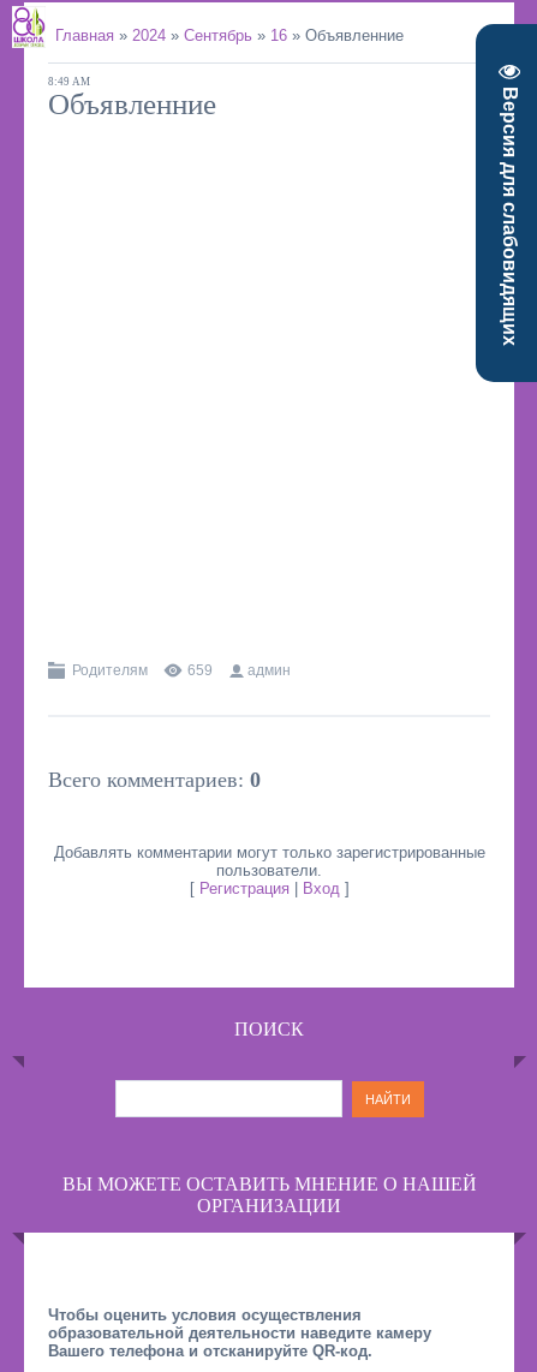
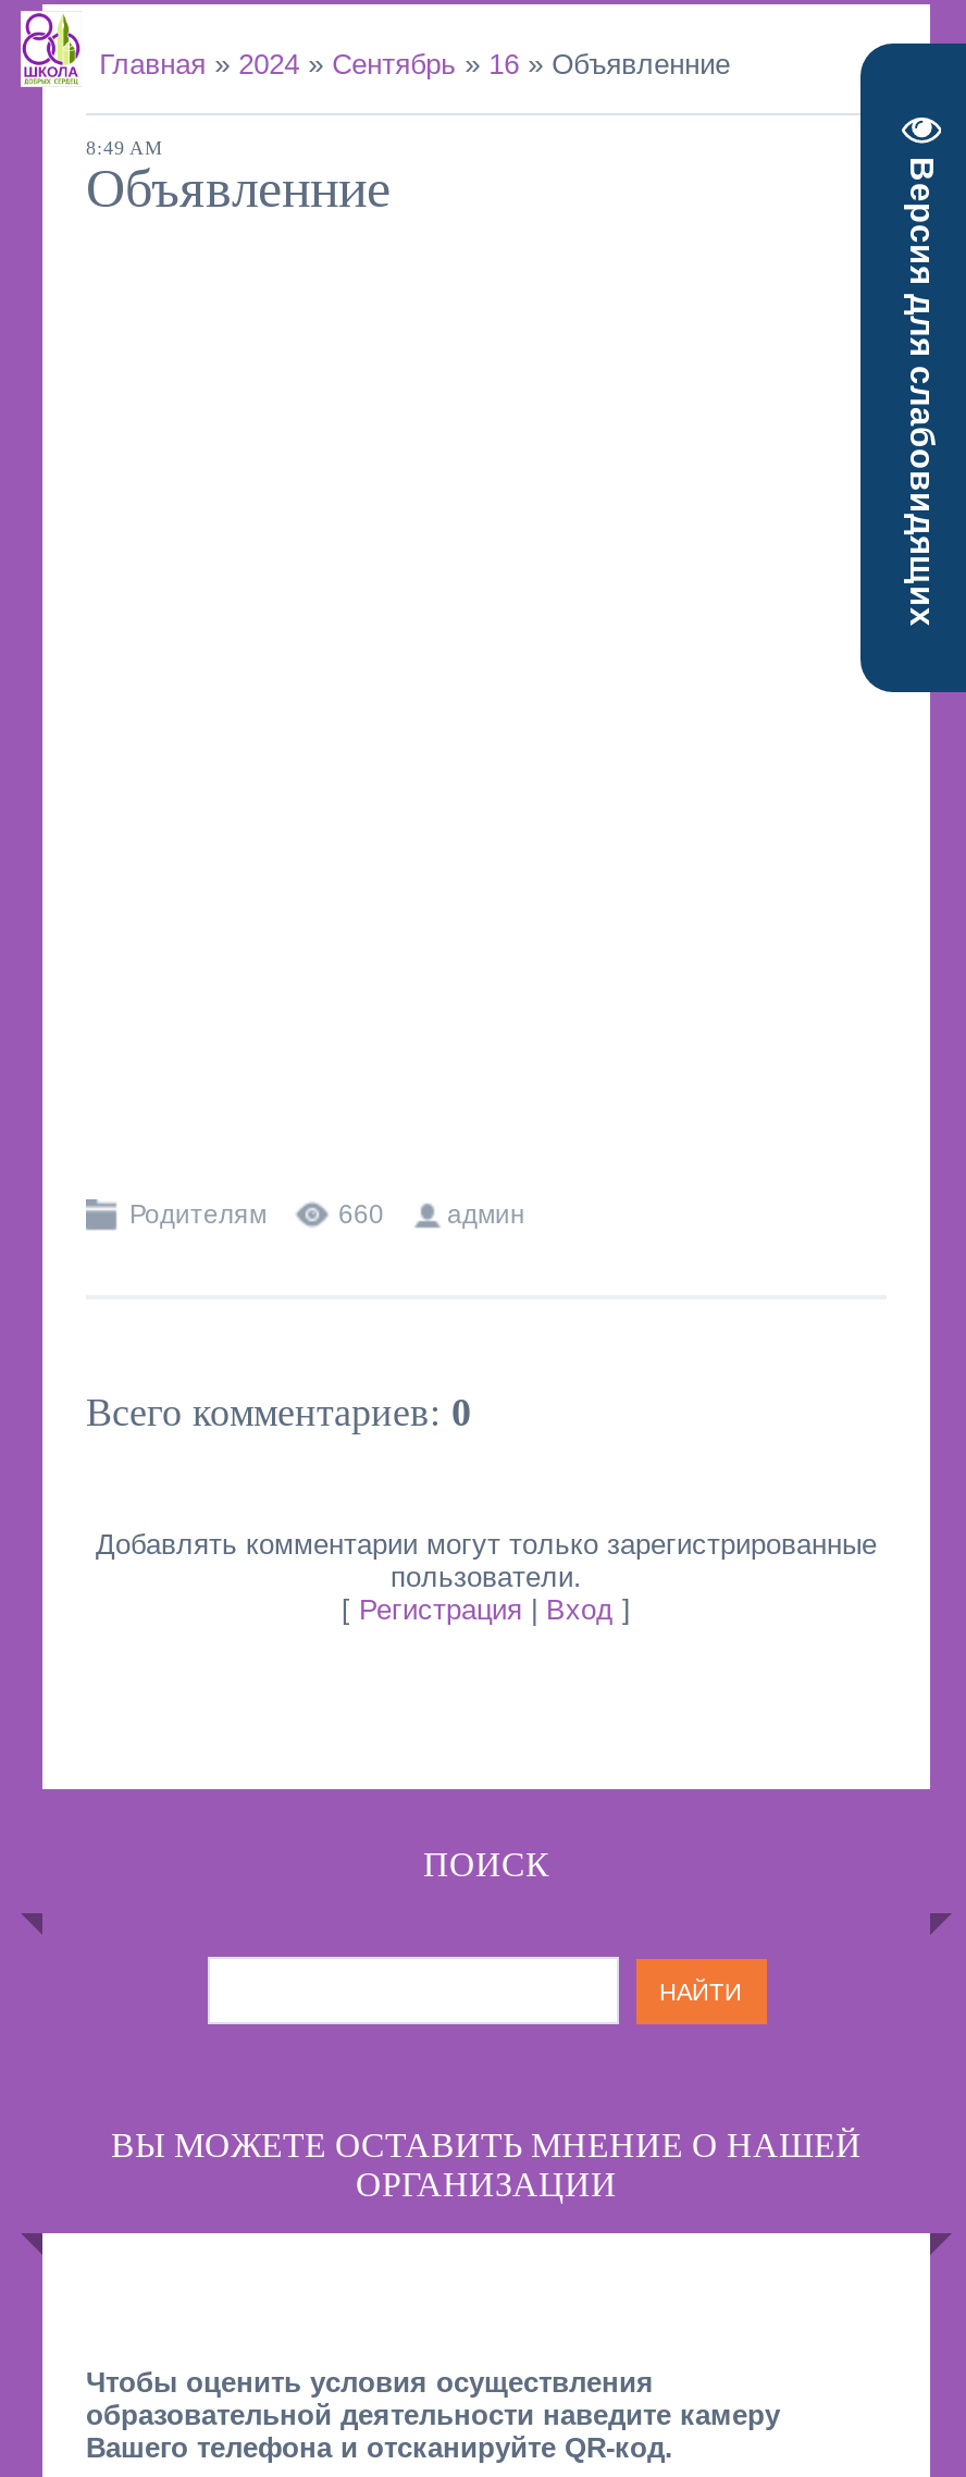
- 659
+ 660
